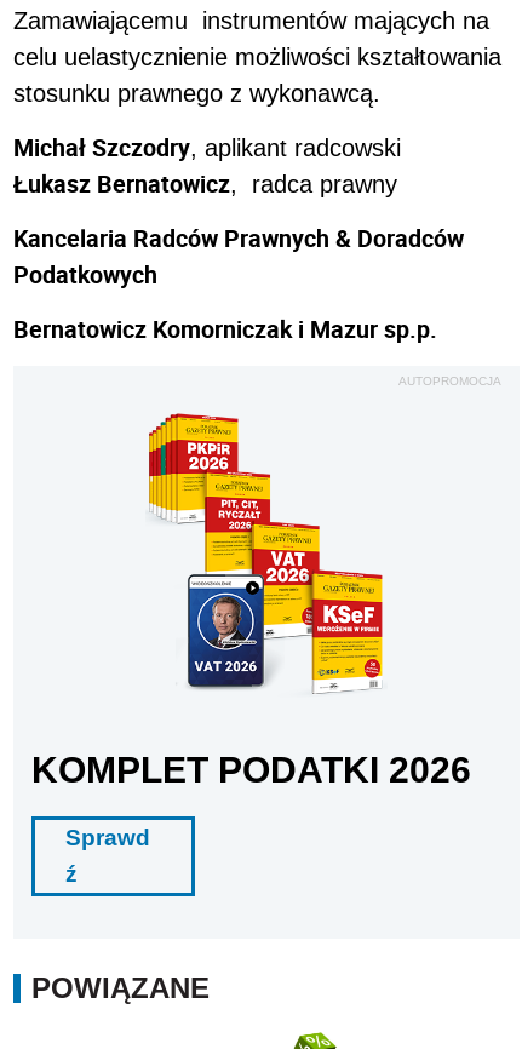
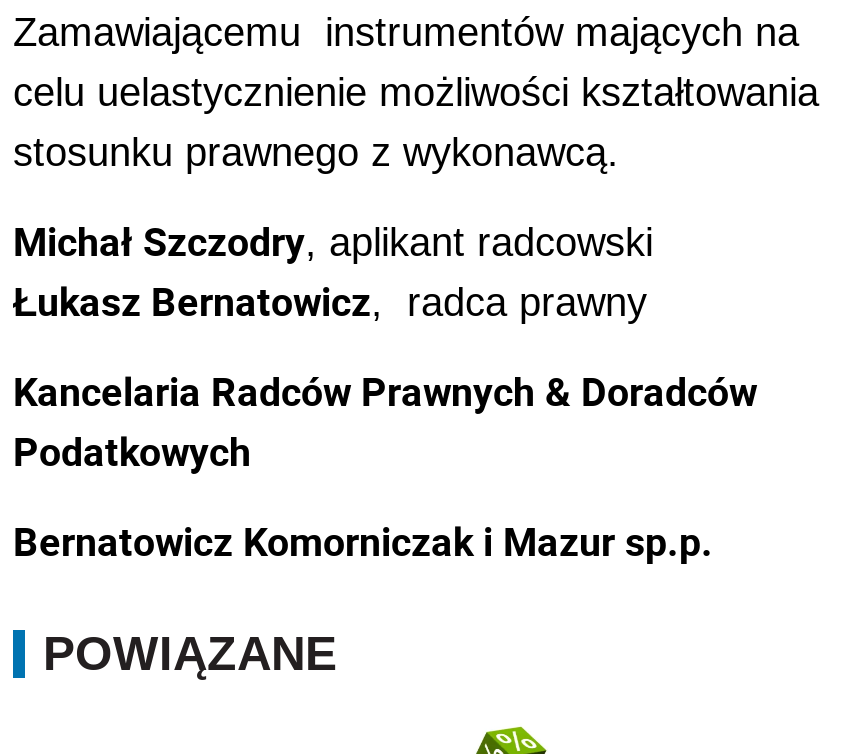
- AUTOPROMOCJA

- [image]

- KOMPLET PODATKI 2026
- Sprawd
- ź
